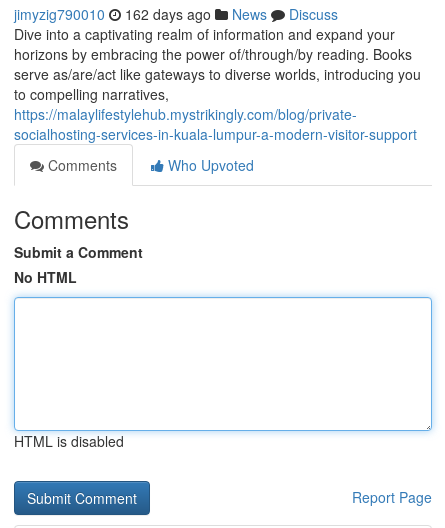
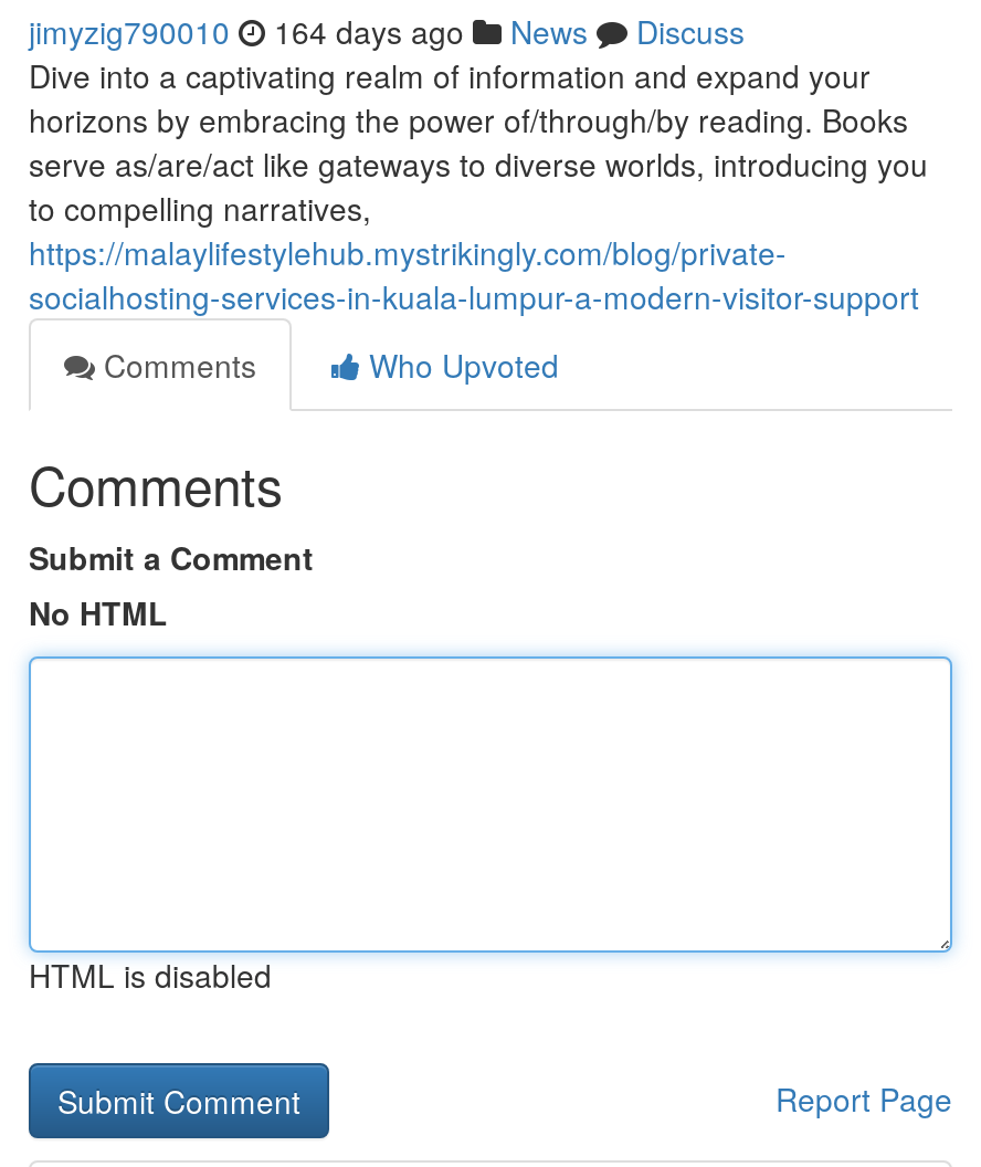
- jimyzig790010 162 days ago News Discuss
+ jimyzig790010 164 days ago News Discuss
